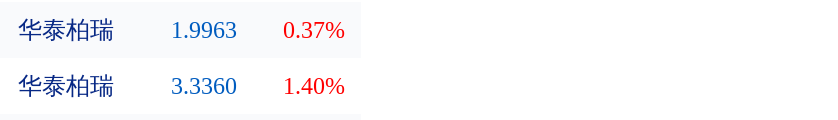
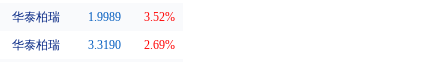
- 1.9963
+ 1.9989

- 0.37%
+ 3.52%

- 3.3360
+ 3.3190

- 1.40%
+ 2.69%
